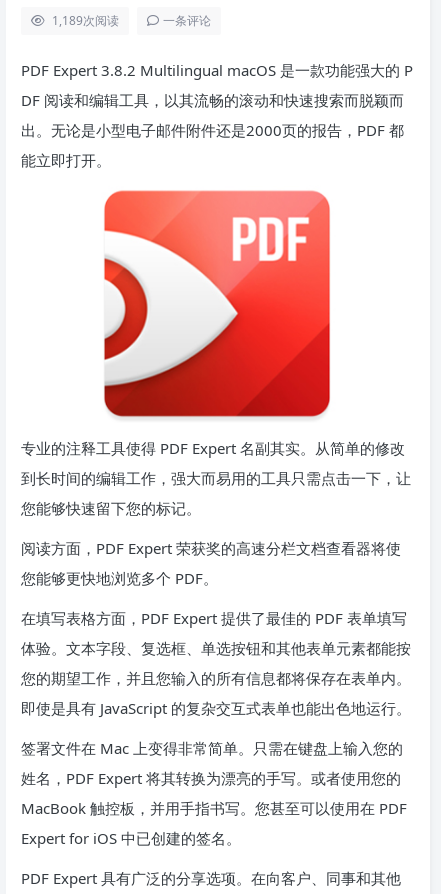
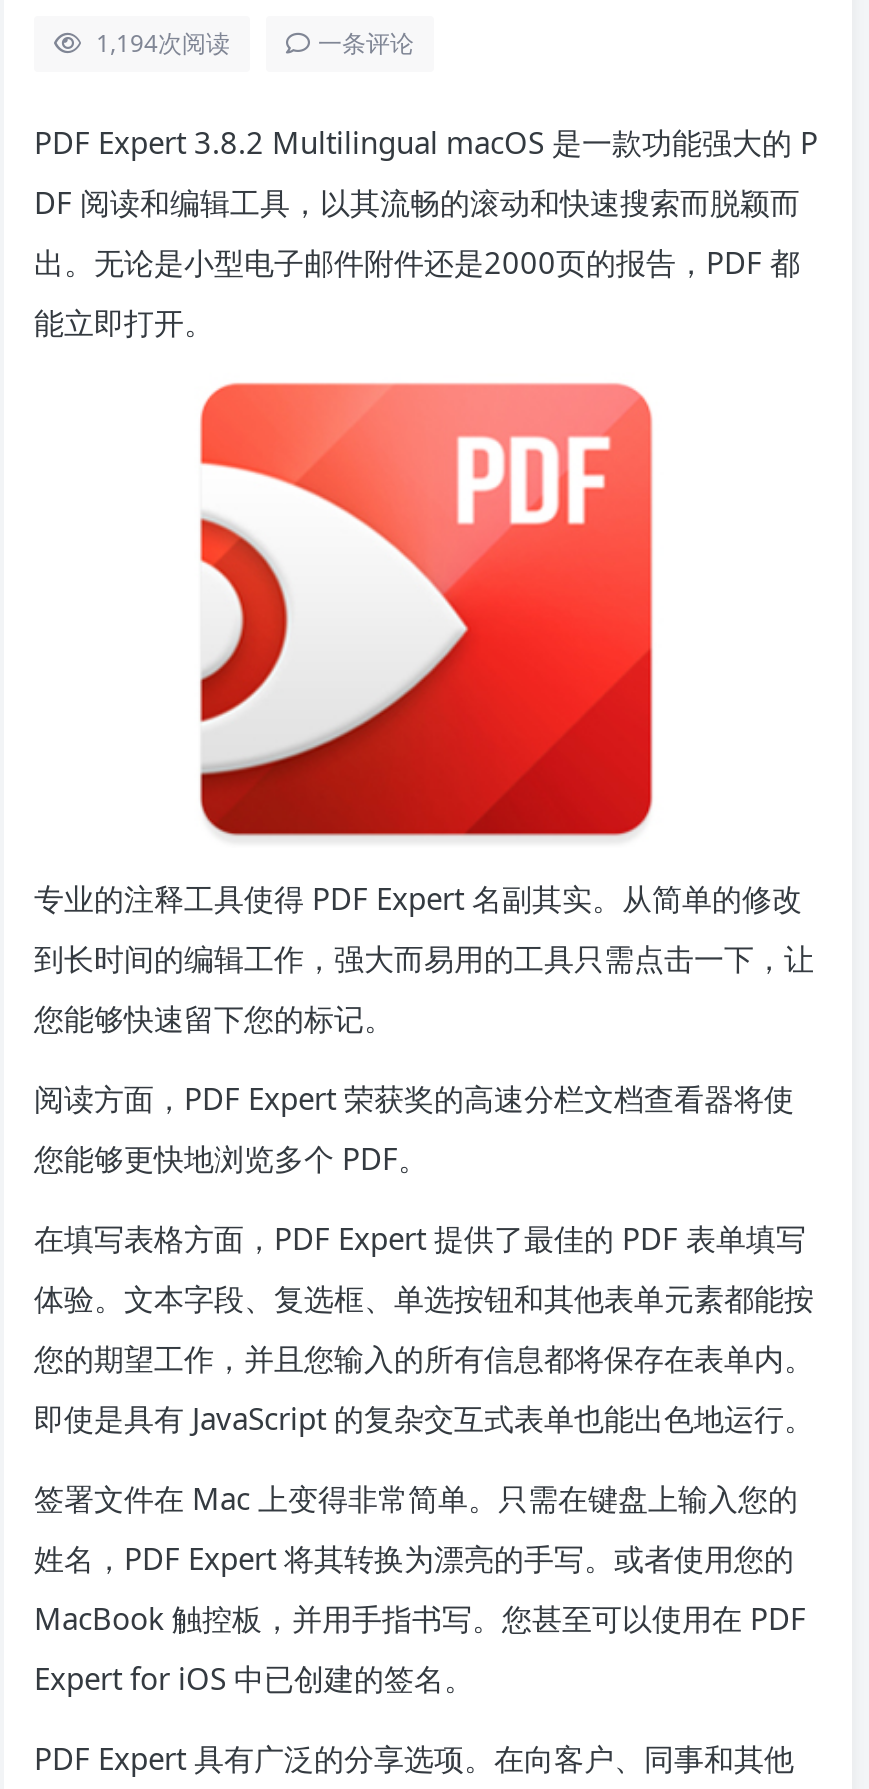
- 1,189次阅读
+ 1,194次阅读
